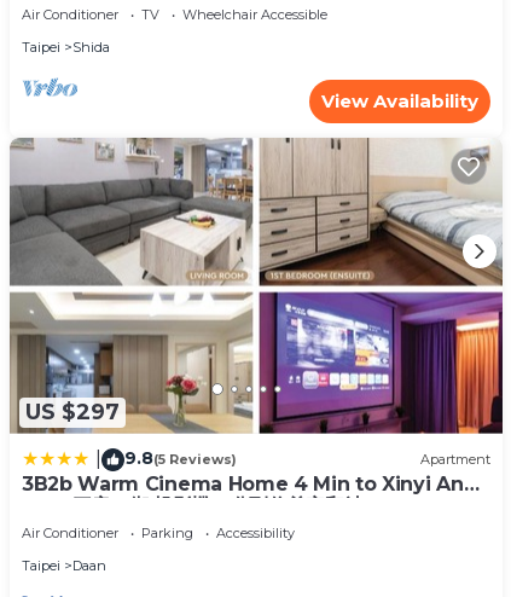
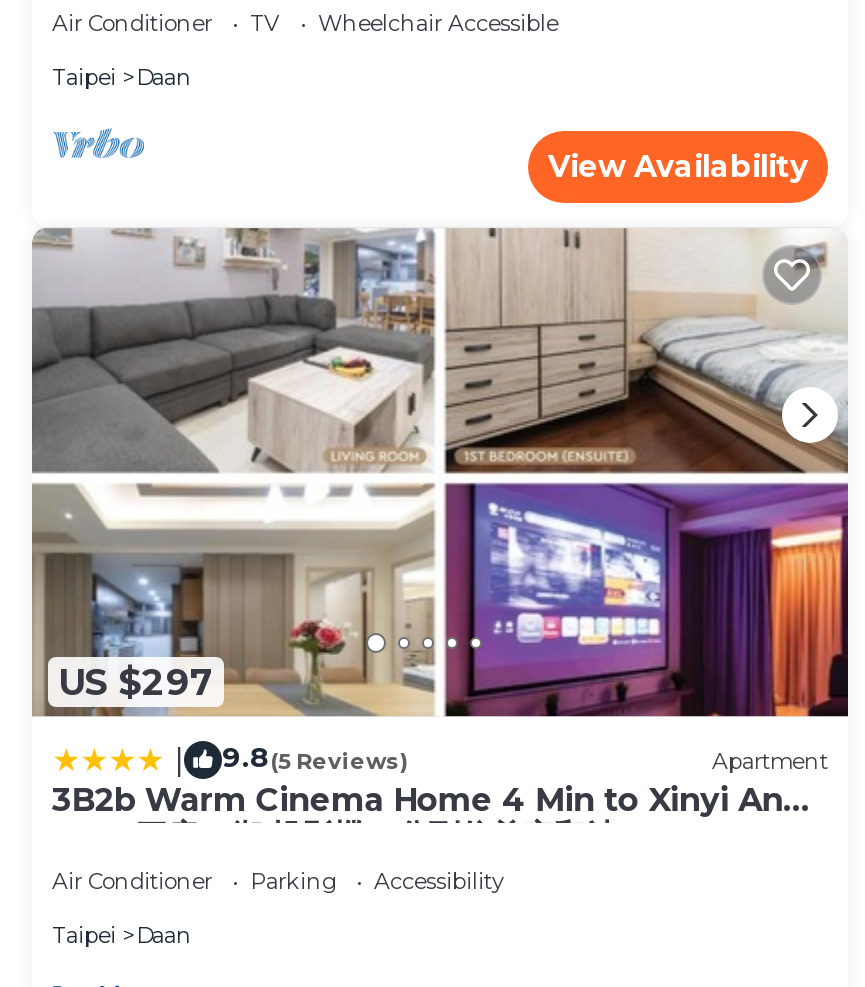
- Shida
+ Daan
